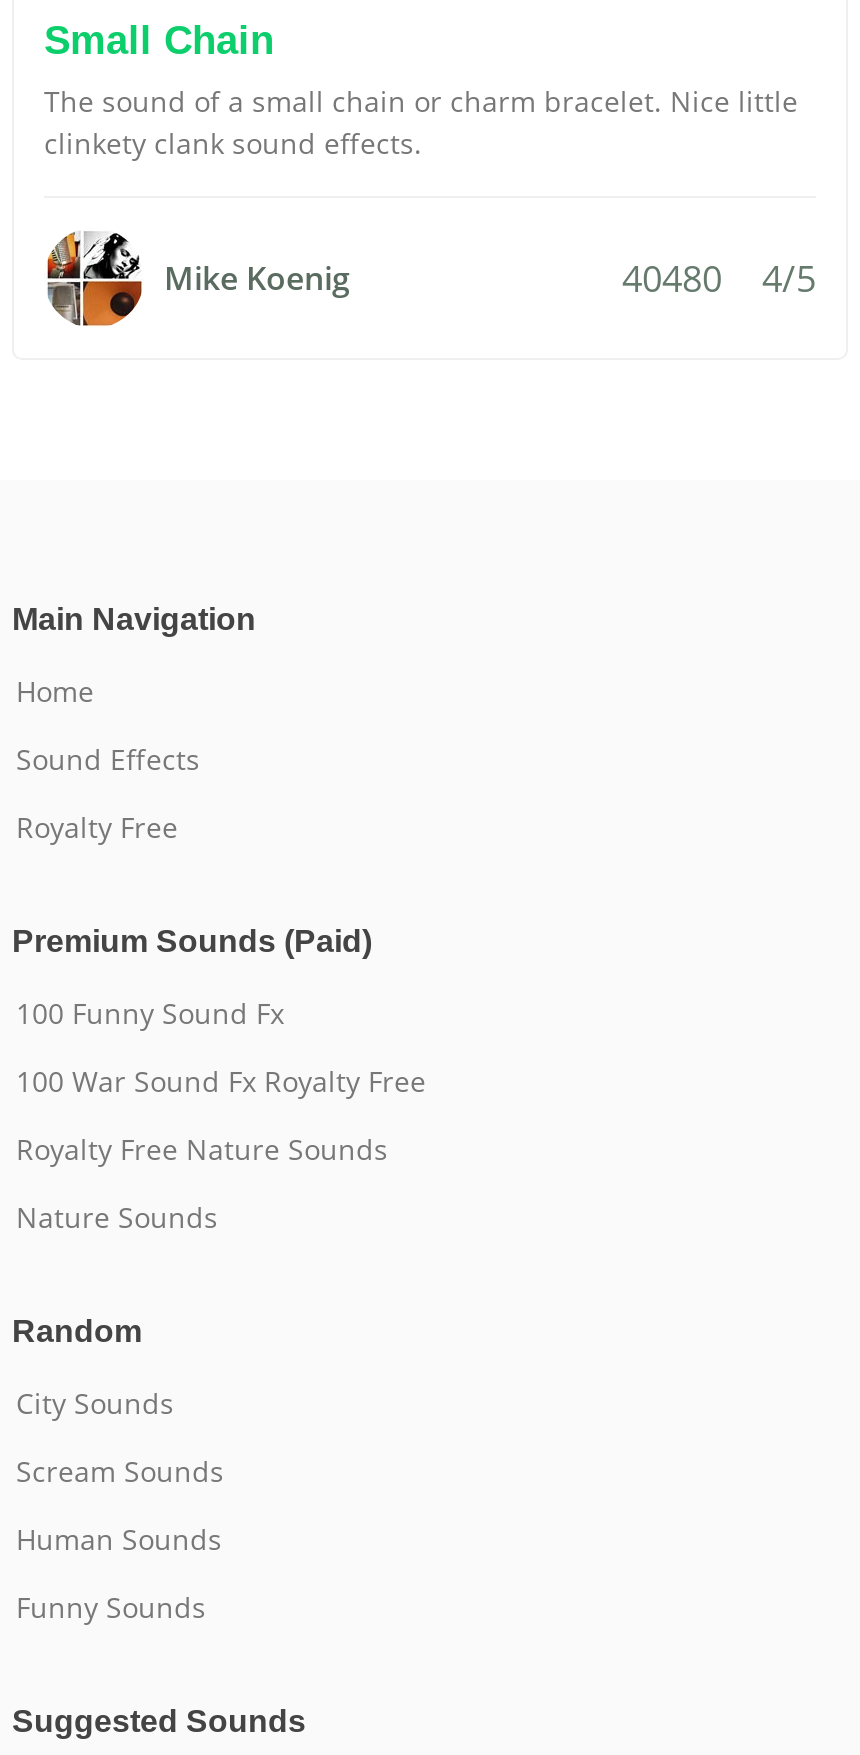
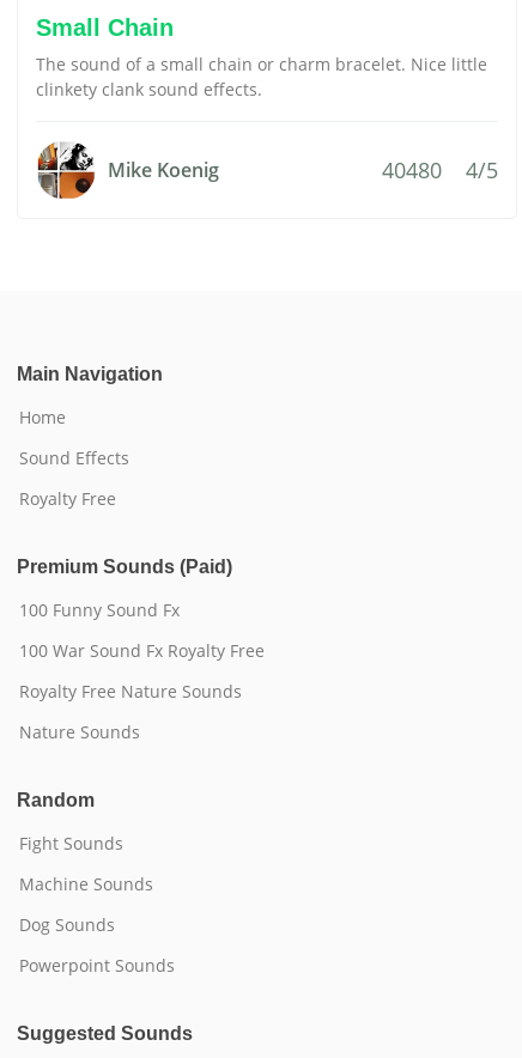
- City Sounds
+ Fight Sounds

- Scream Sounds
+ Machine Sounds

- Human Sounds
+ Dog Sounds

- Funny Sounds
+ Powerpoint Sounds
